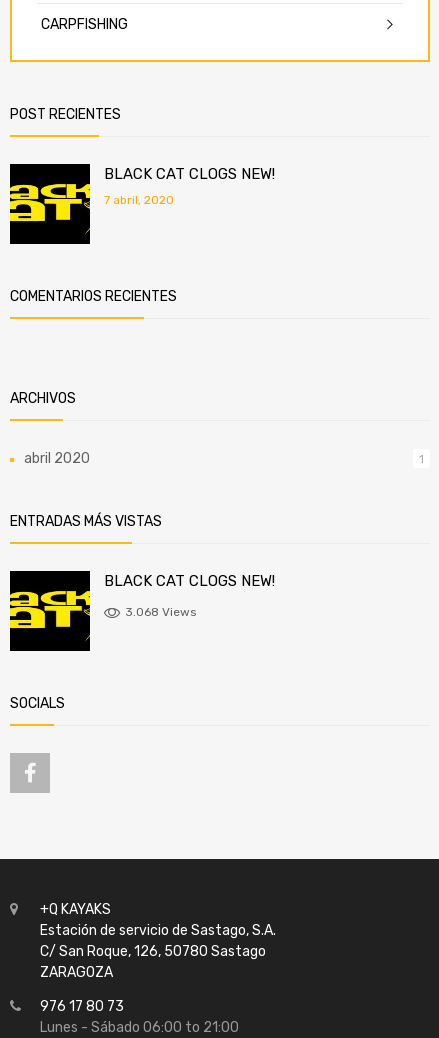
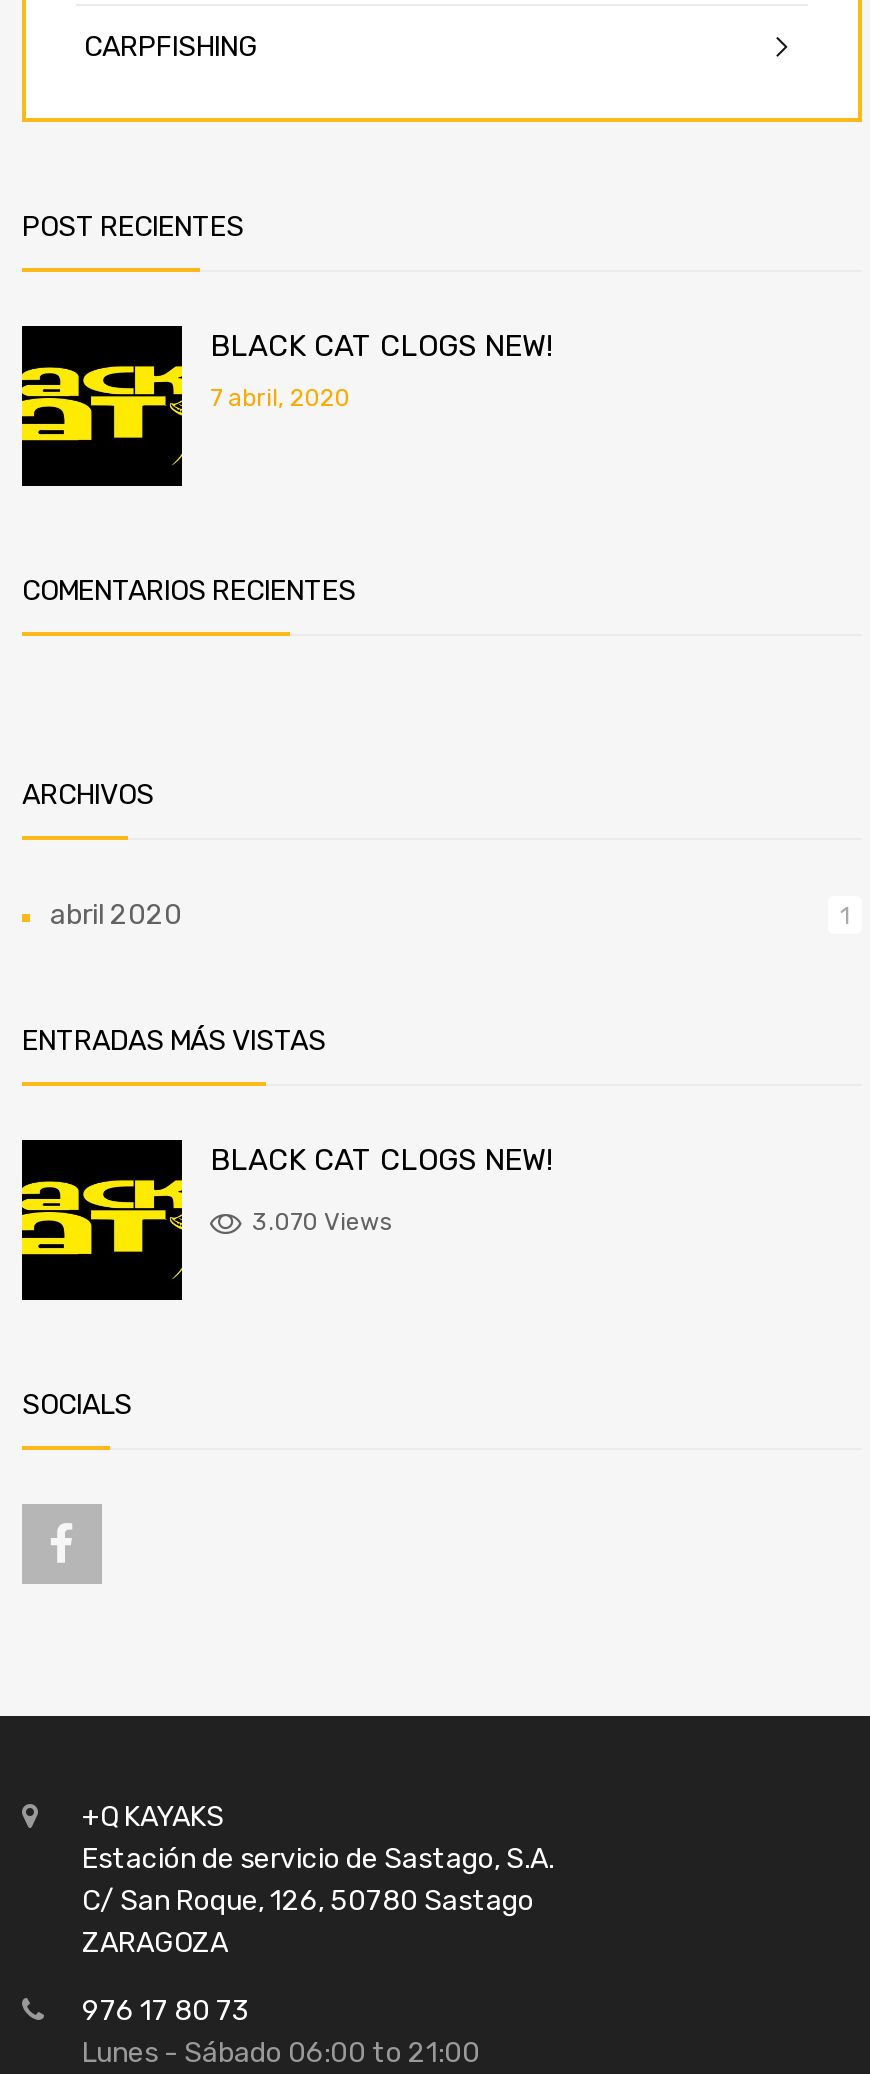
- 3.068 Views
+ 3.070 Views
